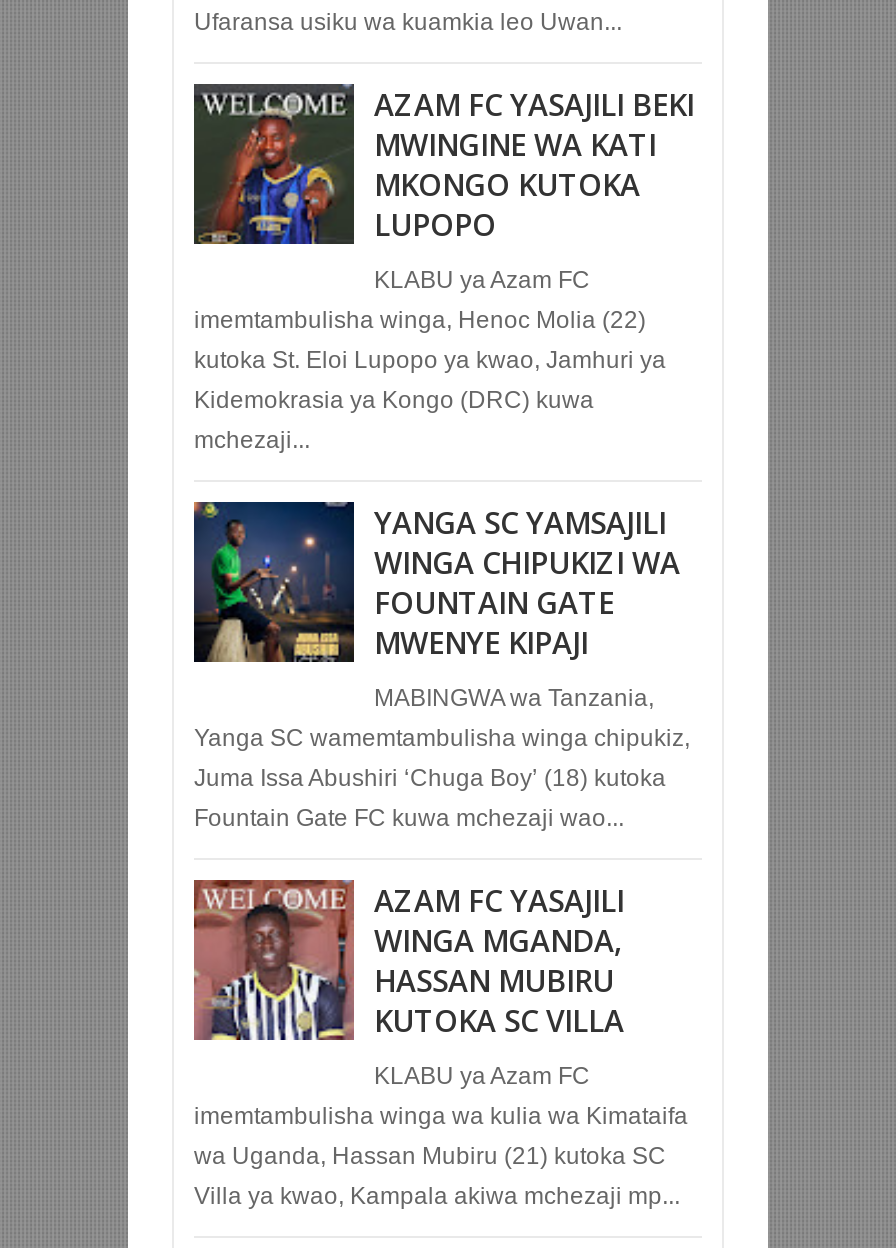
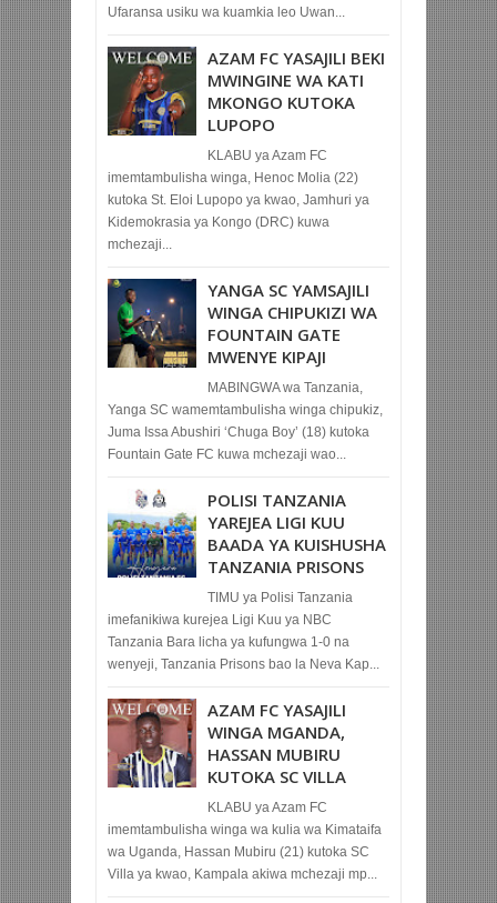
+ [image]
+ POLISI TANZANIA
+ YAREJEA LIGI KUU
+ BAADA YA KUISHUSHA
+ TANZANIA PRISONS
+ TIMU ya Polisi Tanzania
+ imefanikiwa kurejea Ligi Kuu ya NBC
+ Tanzania Bara licha ya kufungwa 1-0 na
+ wenyeji, Tanzania Prisons bao la Neva Kap...
